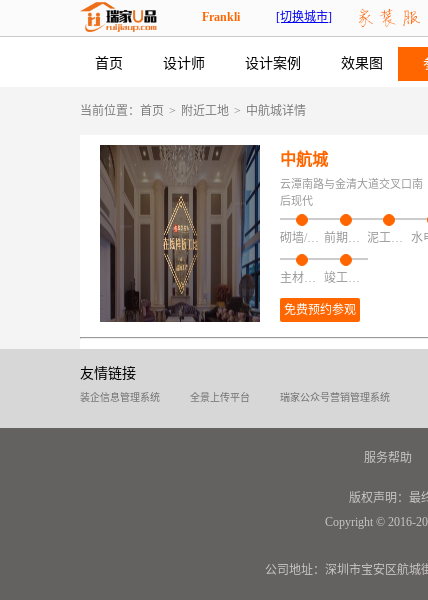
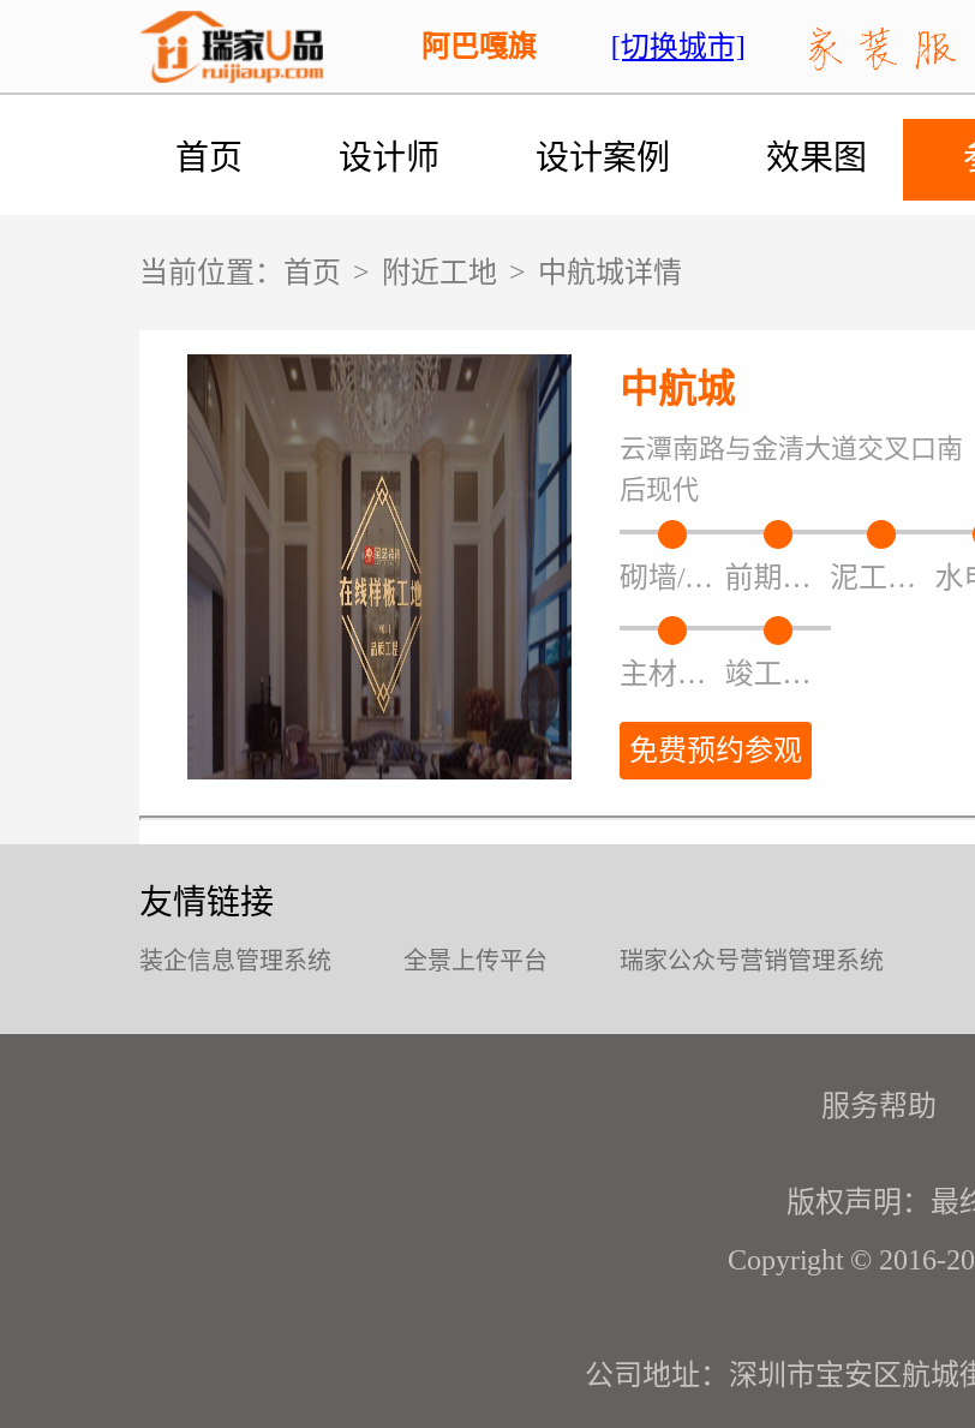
- Frankli
+ 阿巴嘎旗
